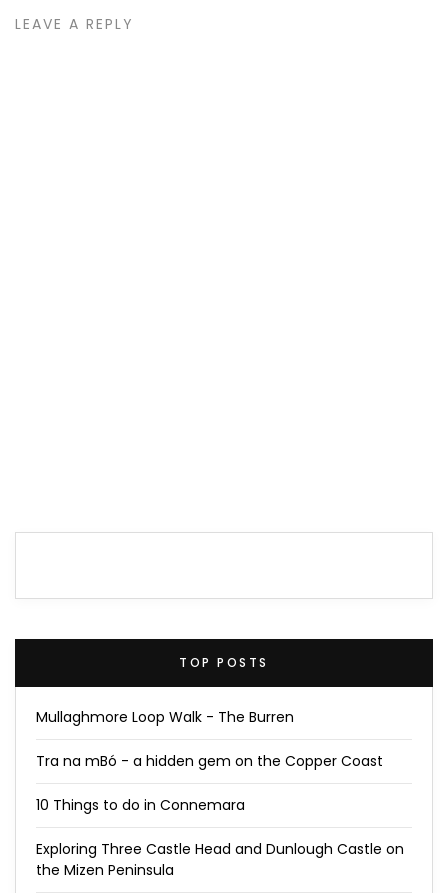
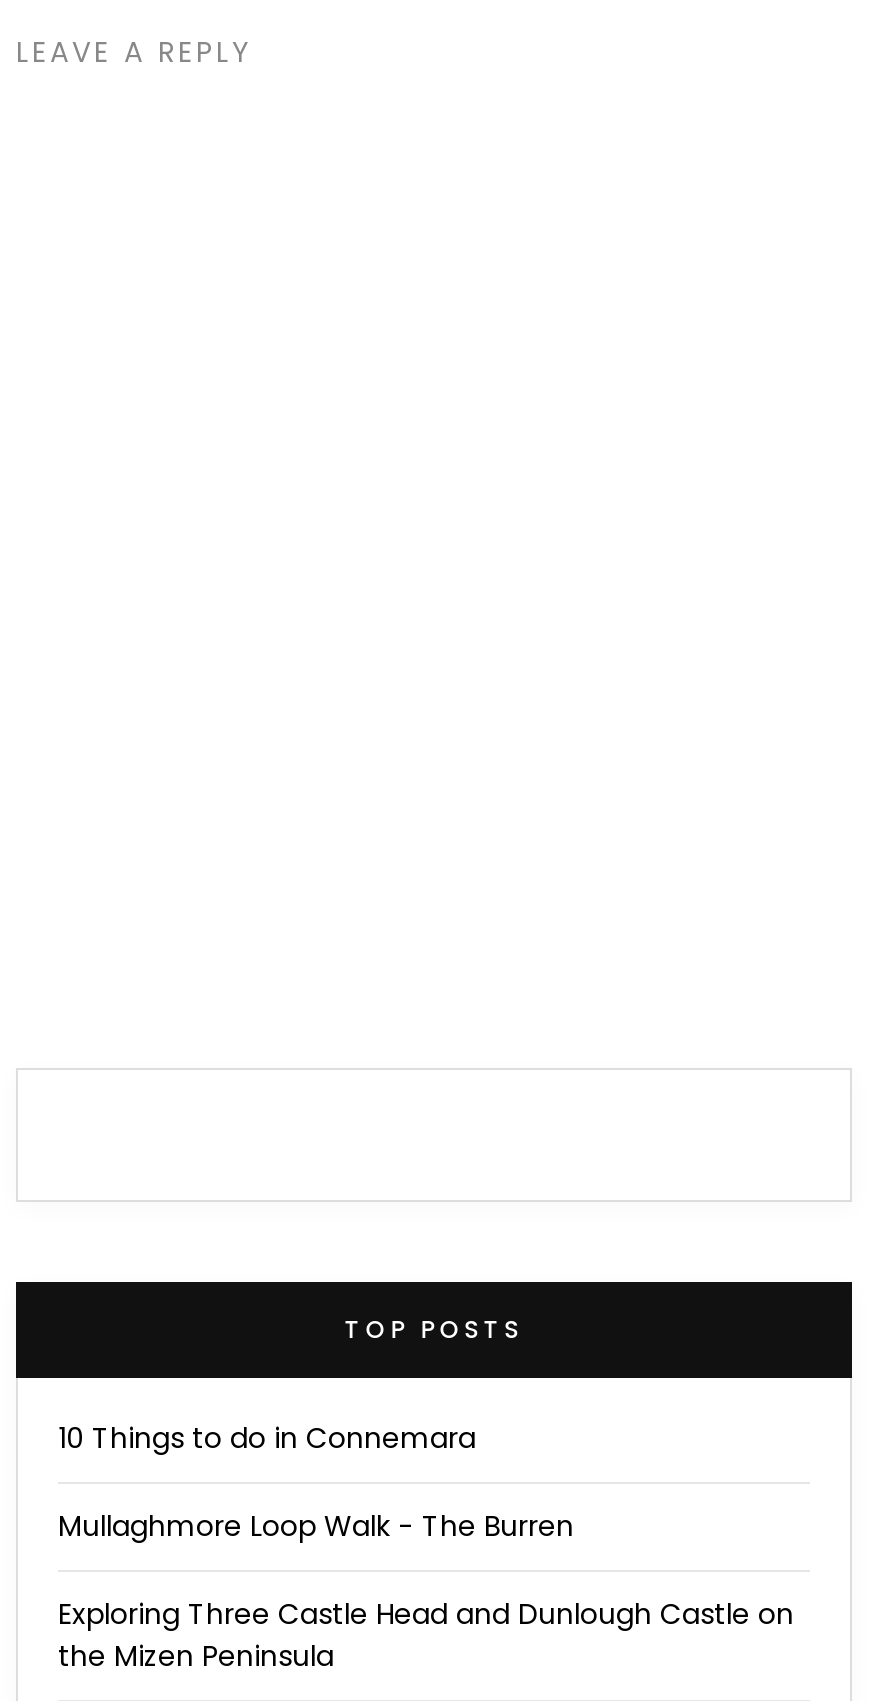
moved down: Mullaghmore Loop Walk - The Burren

- Tra na mBó - a hidden gem on the Copper Coast

moved up: 10 Things to do in Connemara
